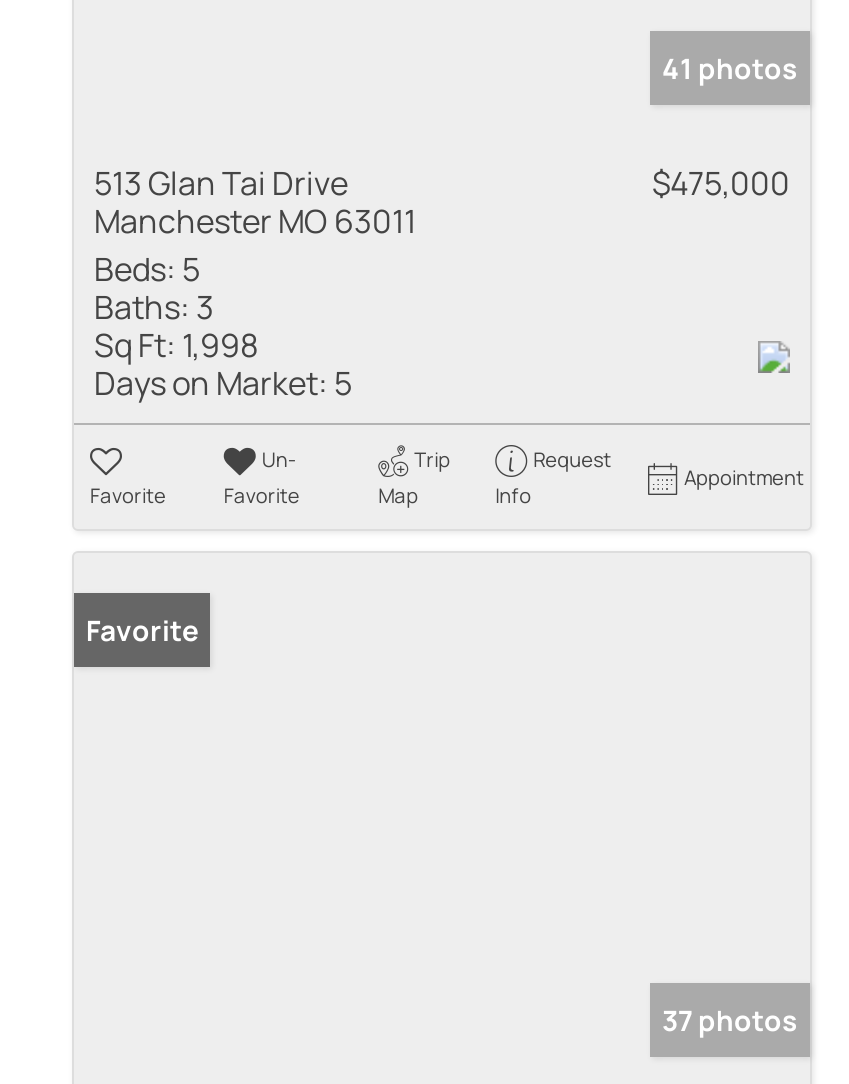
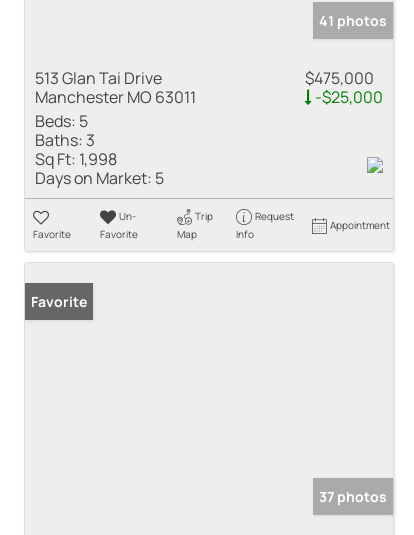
+ -$25,000
